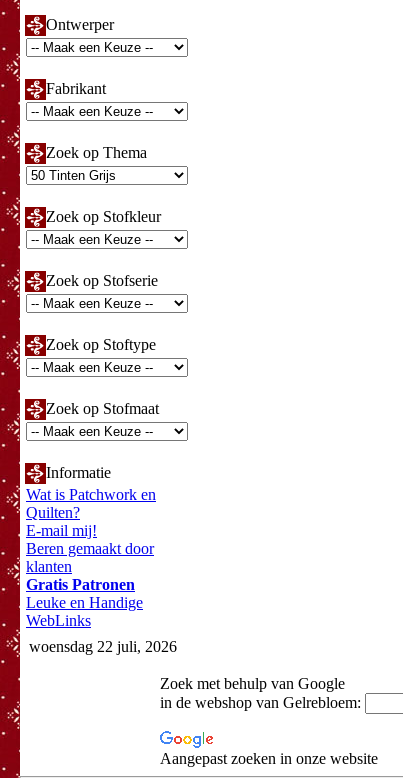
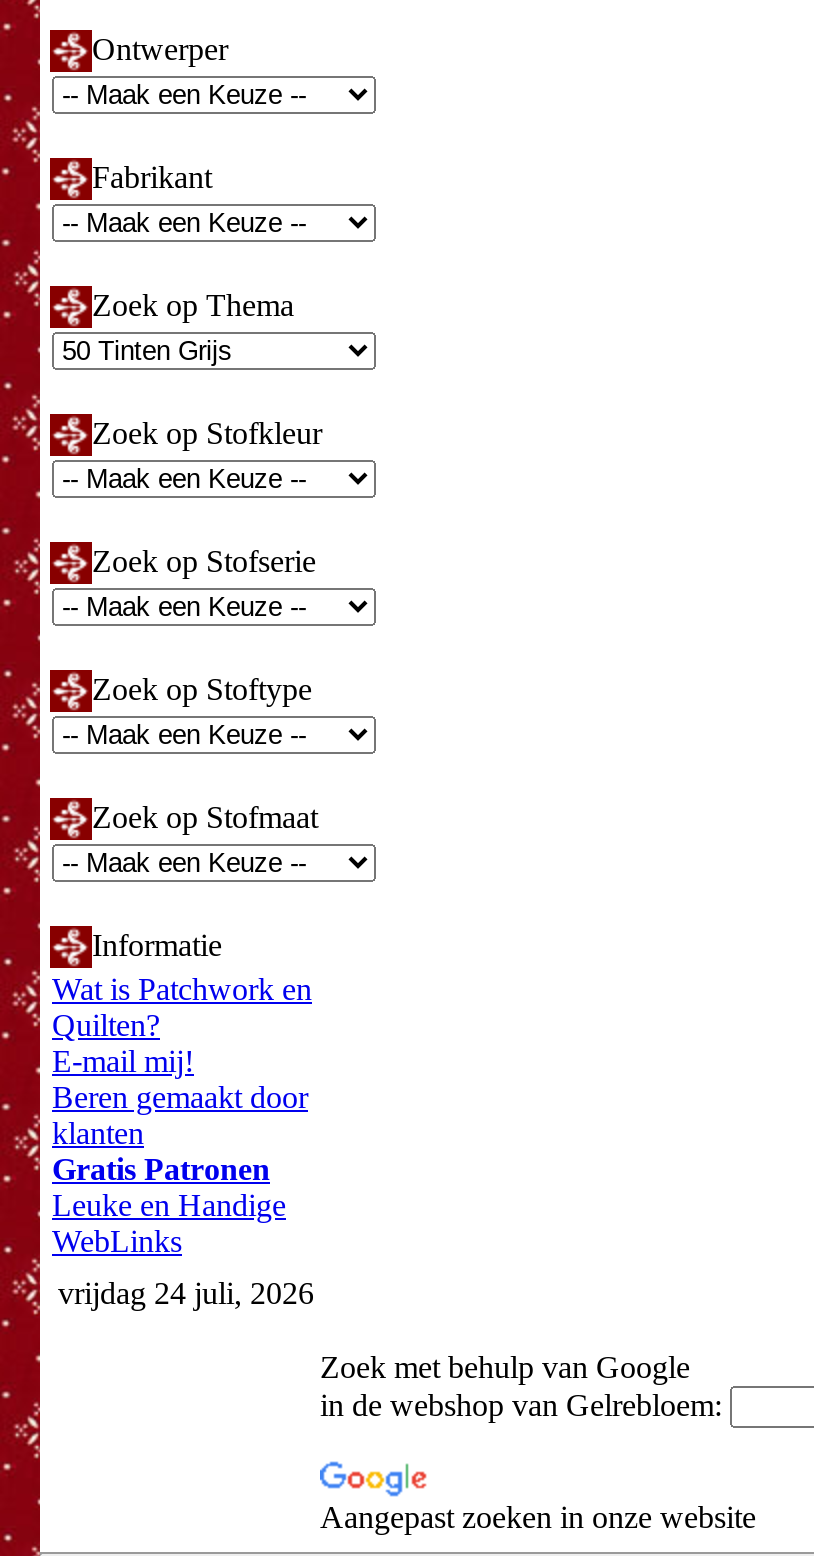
- woensdag 22 juli, 2026
+ vrijdag 24 juli, 2026
